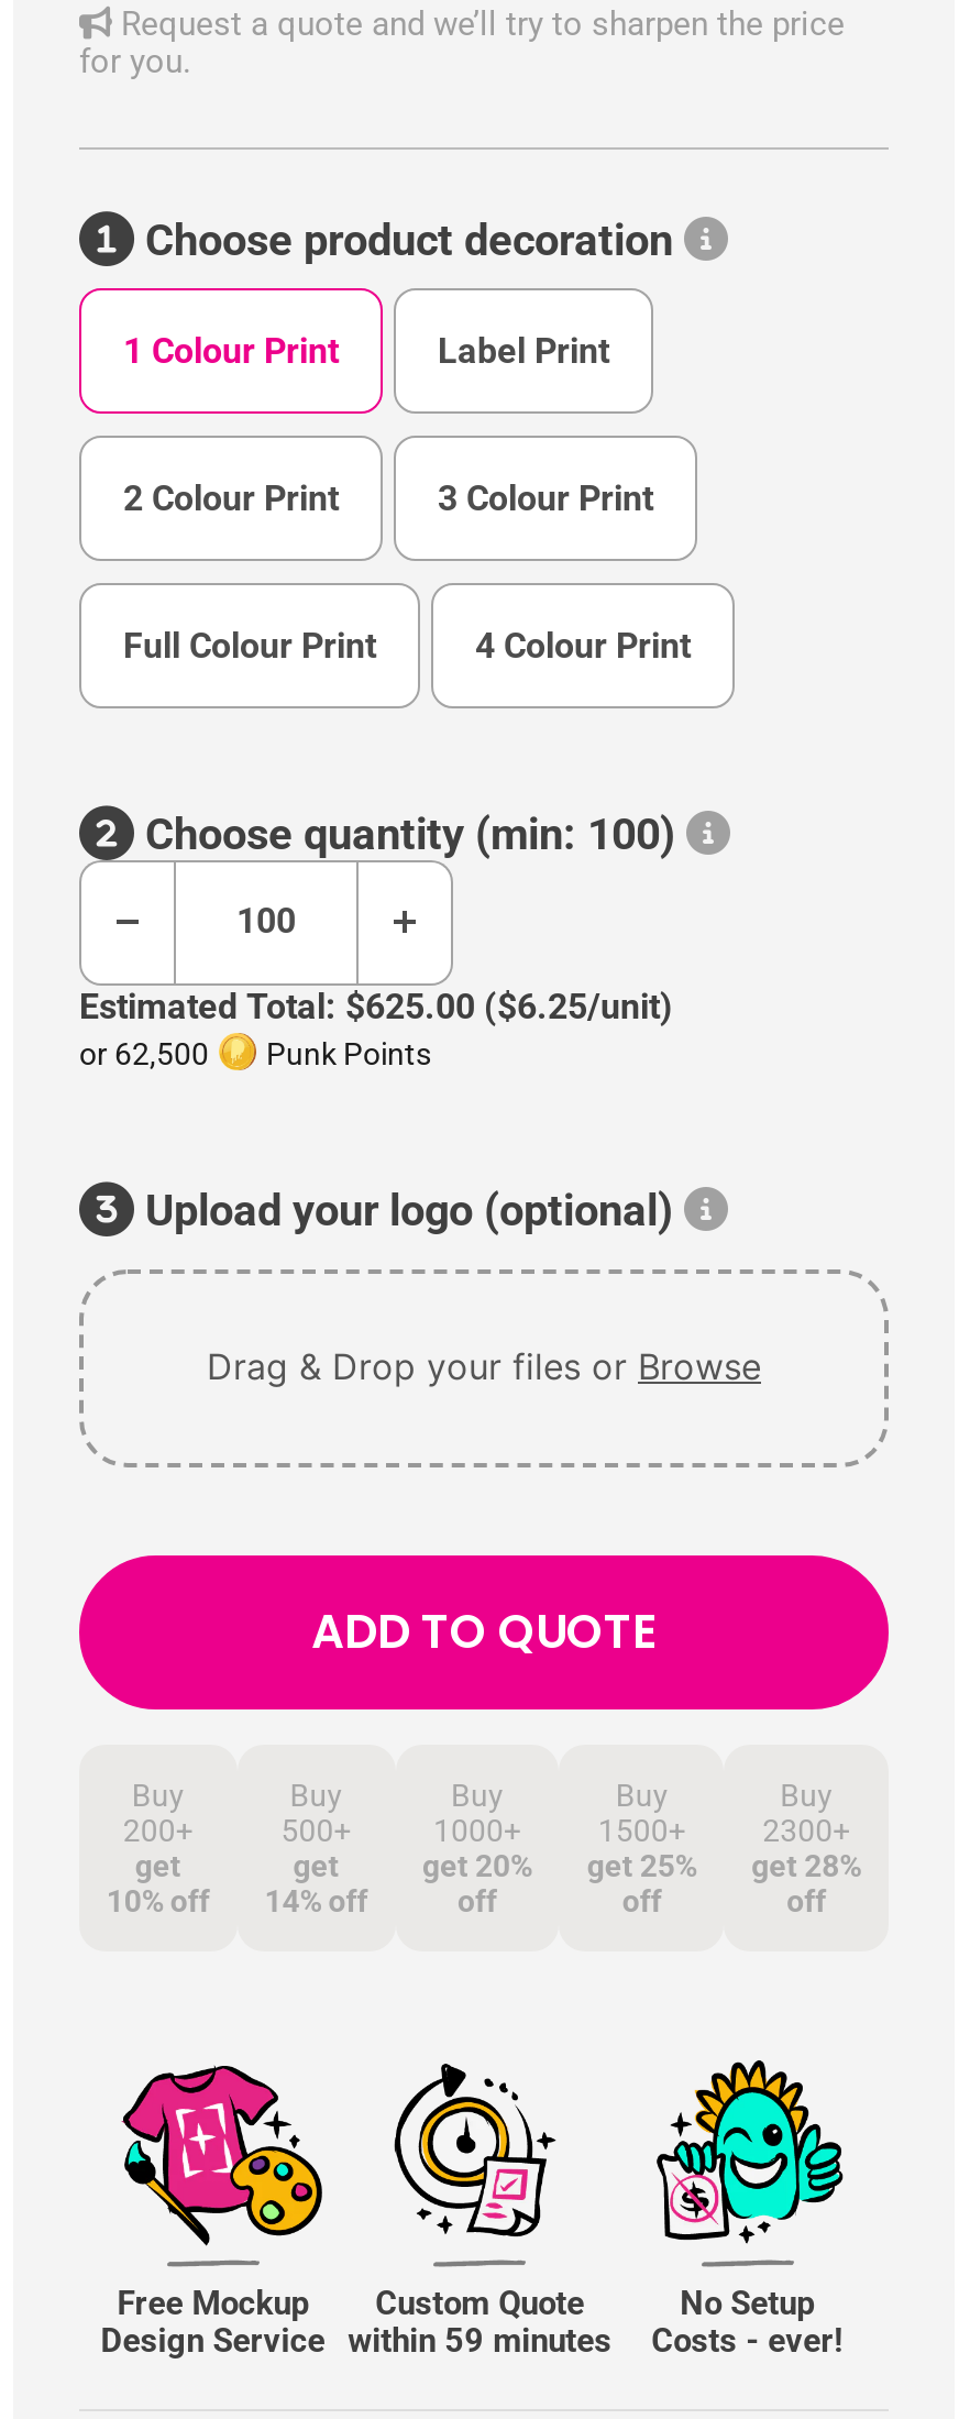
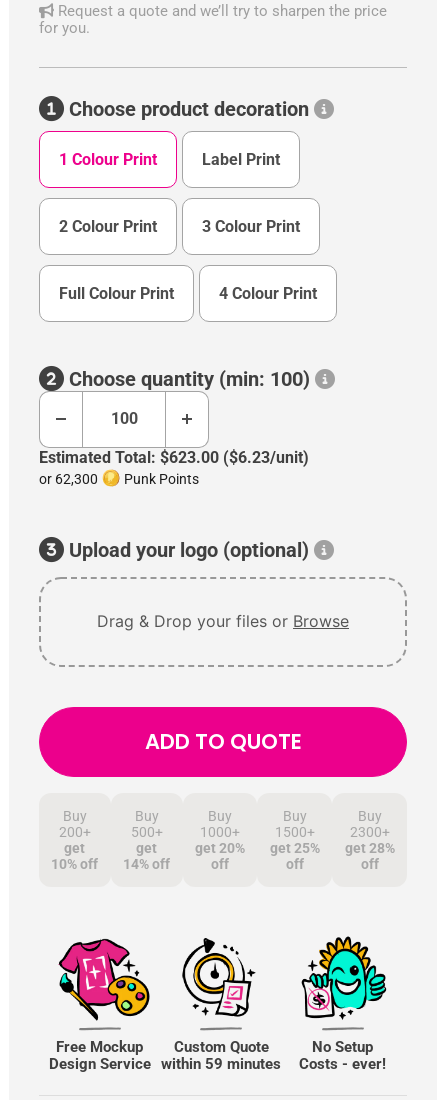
- Estimated Total:$625.00 ($6.25/unit)
+ Estimated Total:$623.00 ($6.23/unit)

- or 62,500 Punk Points
+ or 62,300 Punk Points
